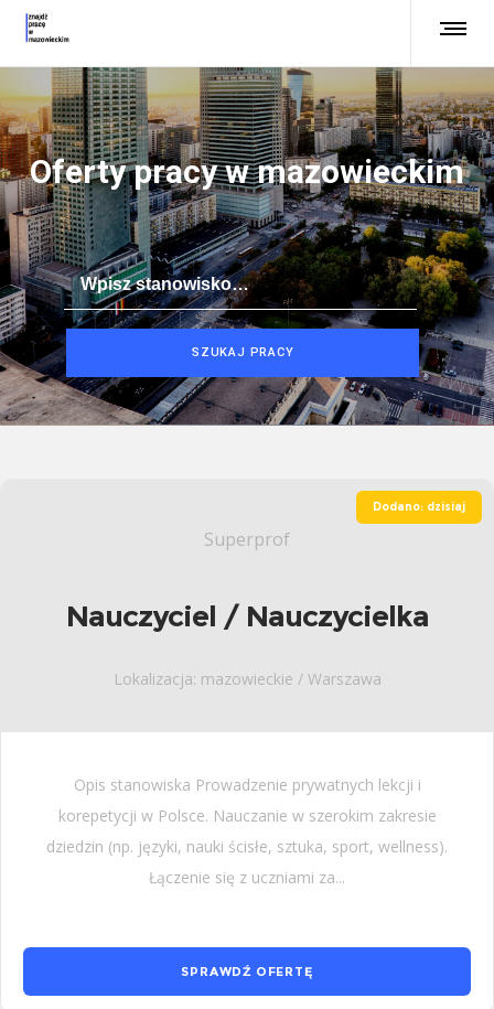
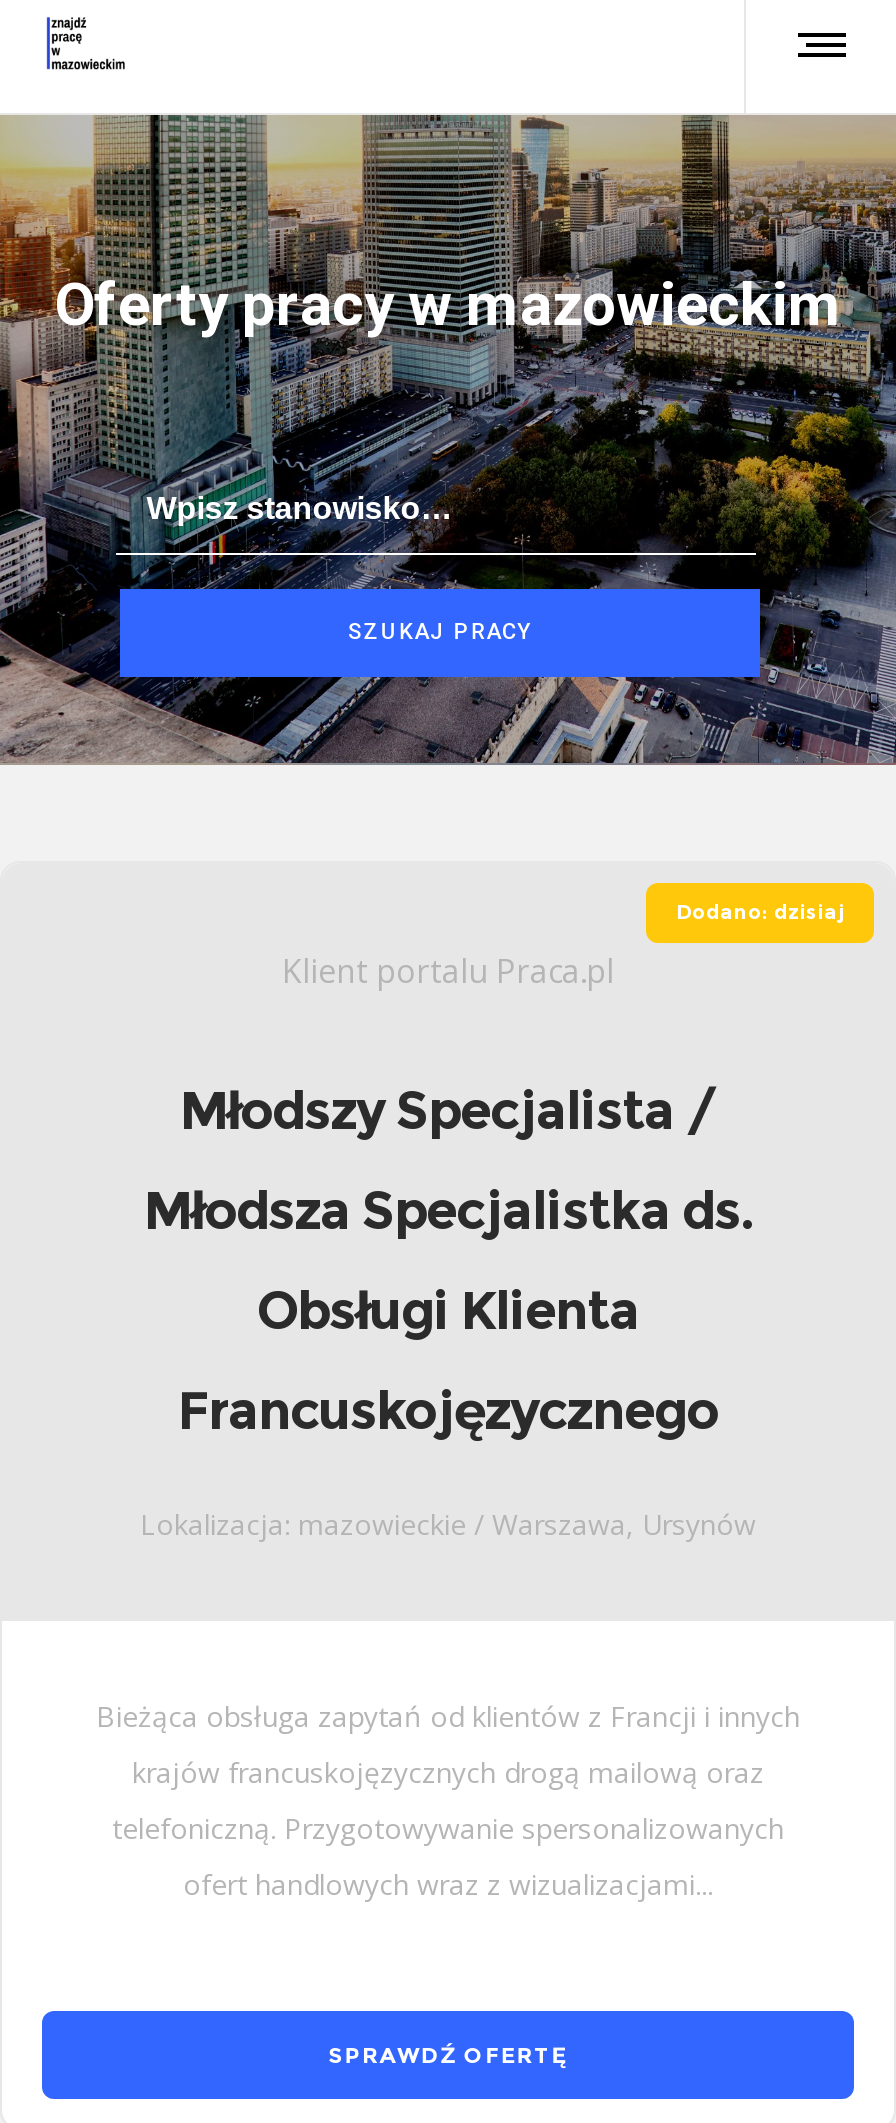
- Superprof
- Nauczyciel / Nauczycielka
- Lokalizacja: mazowieckie / Warszawa
+ Klient portalu Praca.pl
+ Młodszy Specjalista /
+ Młodsza Specjalistka ds.
+ Obsługi Klienta
+ Francuskojęzycznego
+ Lokalizacja: mazowieckie / Warszawa, Ursynów

- Opis stanowiska Prowadzenie prywatnych lekcji i
- korepetycji w Polsce. Nauczanie w szerokim zakresie
- dziedzin (np. języki, nauki ścisłe, sztuka, sport, wellness).
- Łączenie się z uczniami za...
+ Bieżąca obsługa zapytań od klientów z Francji i innych
+ krajów francuskojęzycznych drogą mailową oraz
+ telefoniczną. Przygotowywanie spersonalizowanych
+ ofert handlowych wraz z wizualizacjami...
